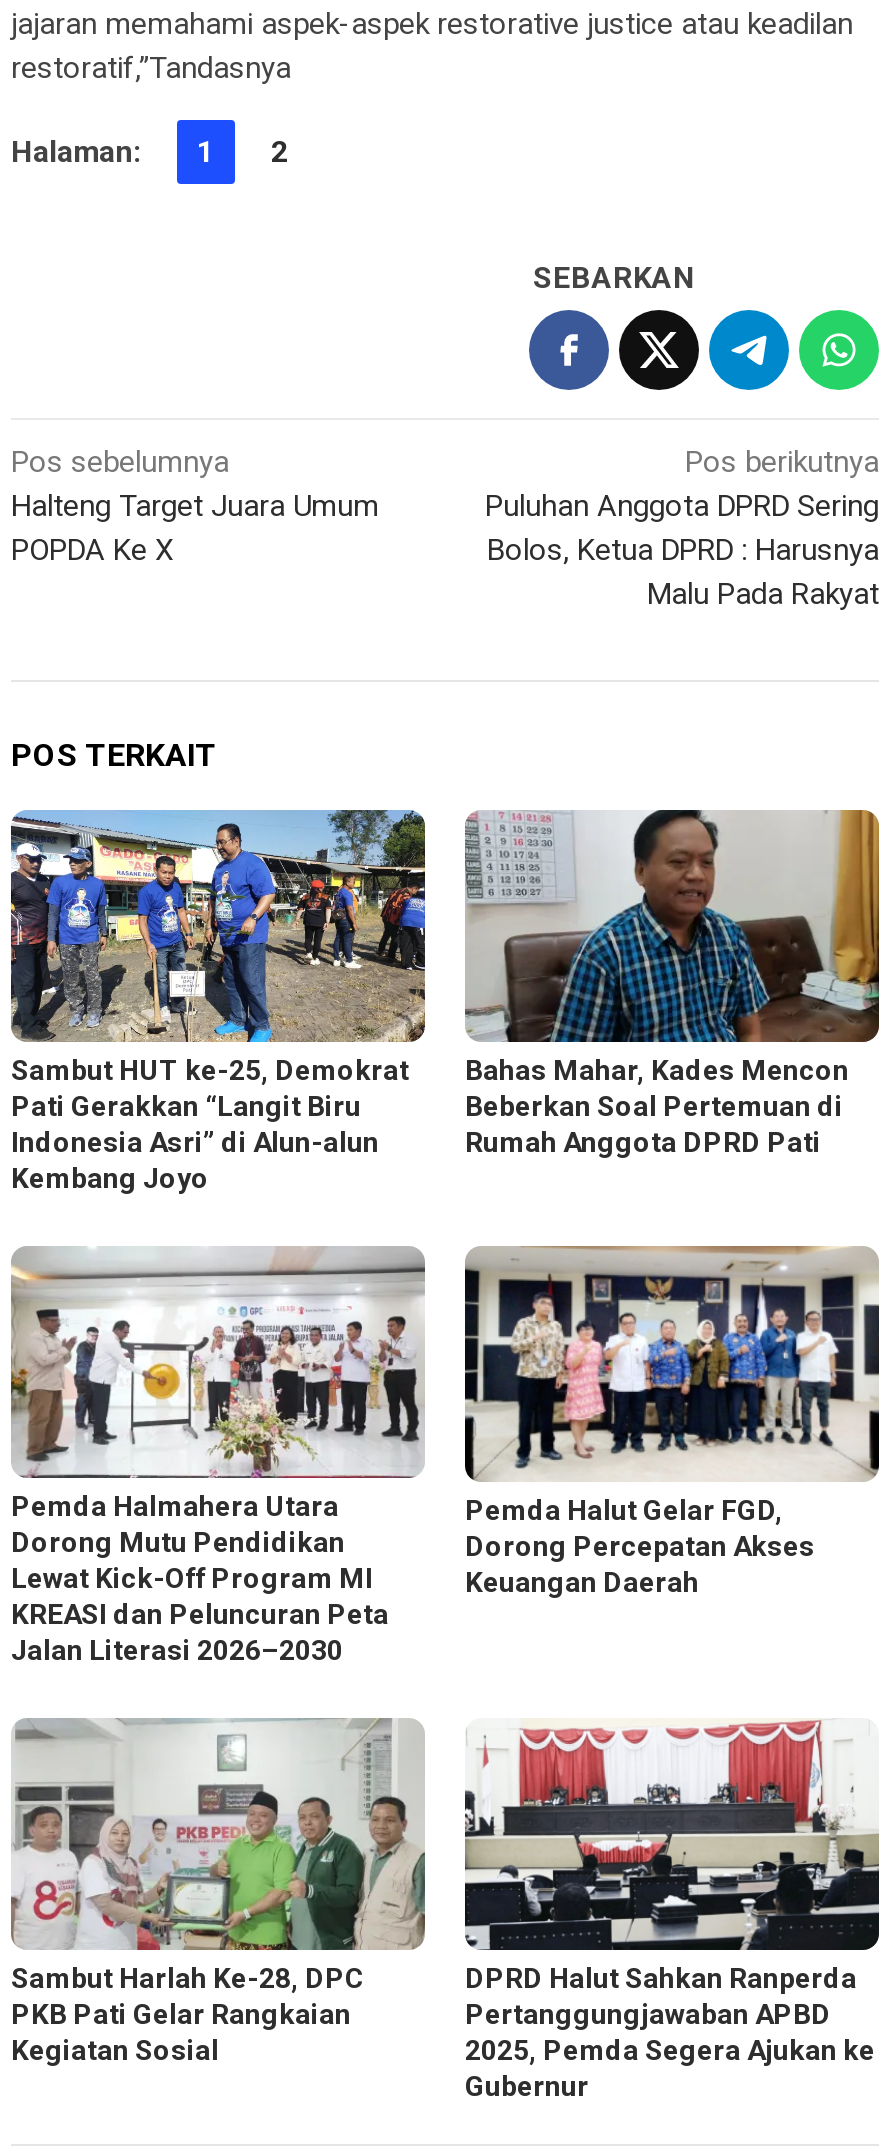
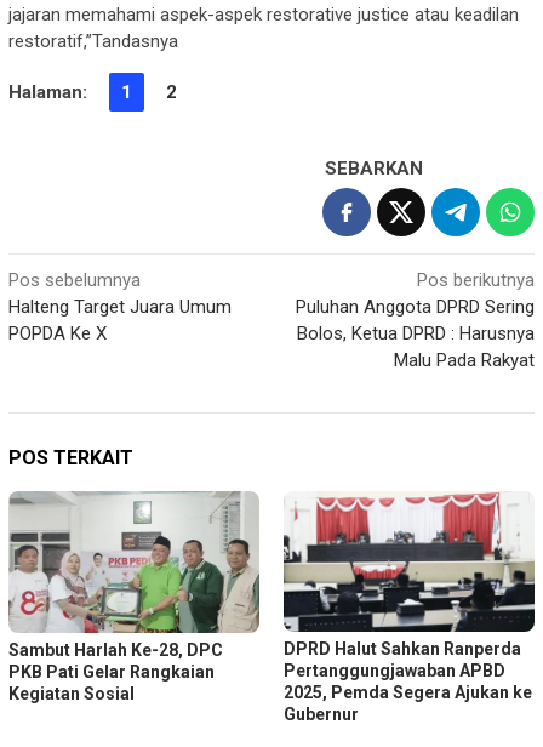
- [image]
- Sambut HUT ke-25, Demokrat
- Pati Gerakkan “Langit Biru
- Indonesia Asri” di Alun-alun
- Kembang Joyo

- [image]
- Bahas Mahar, Kades Mencon
- Beberkan Soal Pertemuan di
- Rumah Anggota DPRD Pati

- [image]
- Pemda Halmahera Utara
- Dorong Mutu Pendidikan
- Lewat Kick-Off Program MI
- KREASI dan Peluncuran Peta
- Jalan Literasi 2026–2030

- [image]
- Pemda Halut Gelar FGD,
- Dorong Percepatan Akses
- Keuangan Daerah
